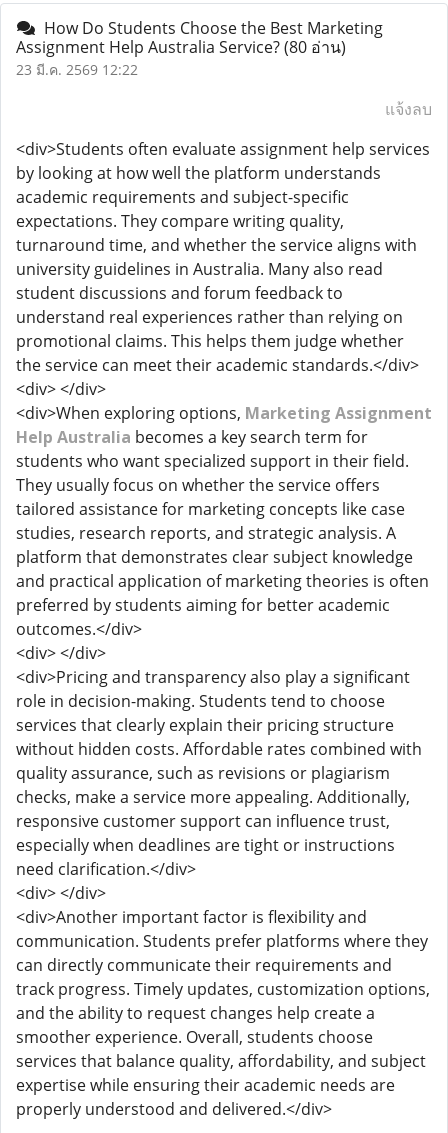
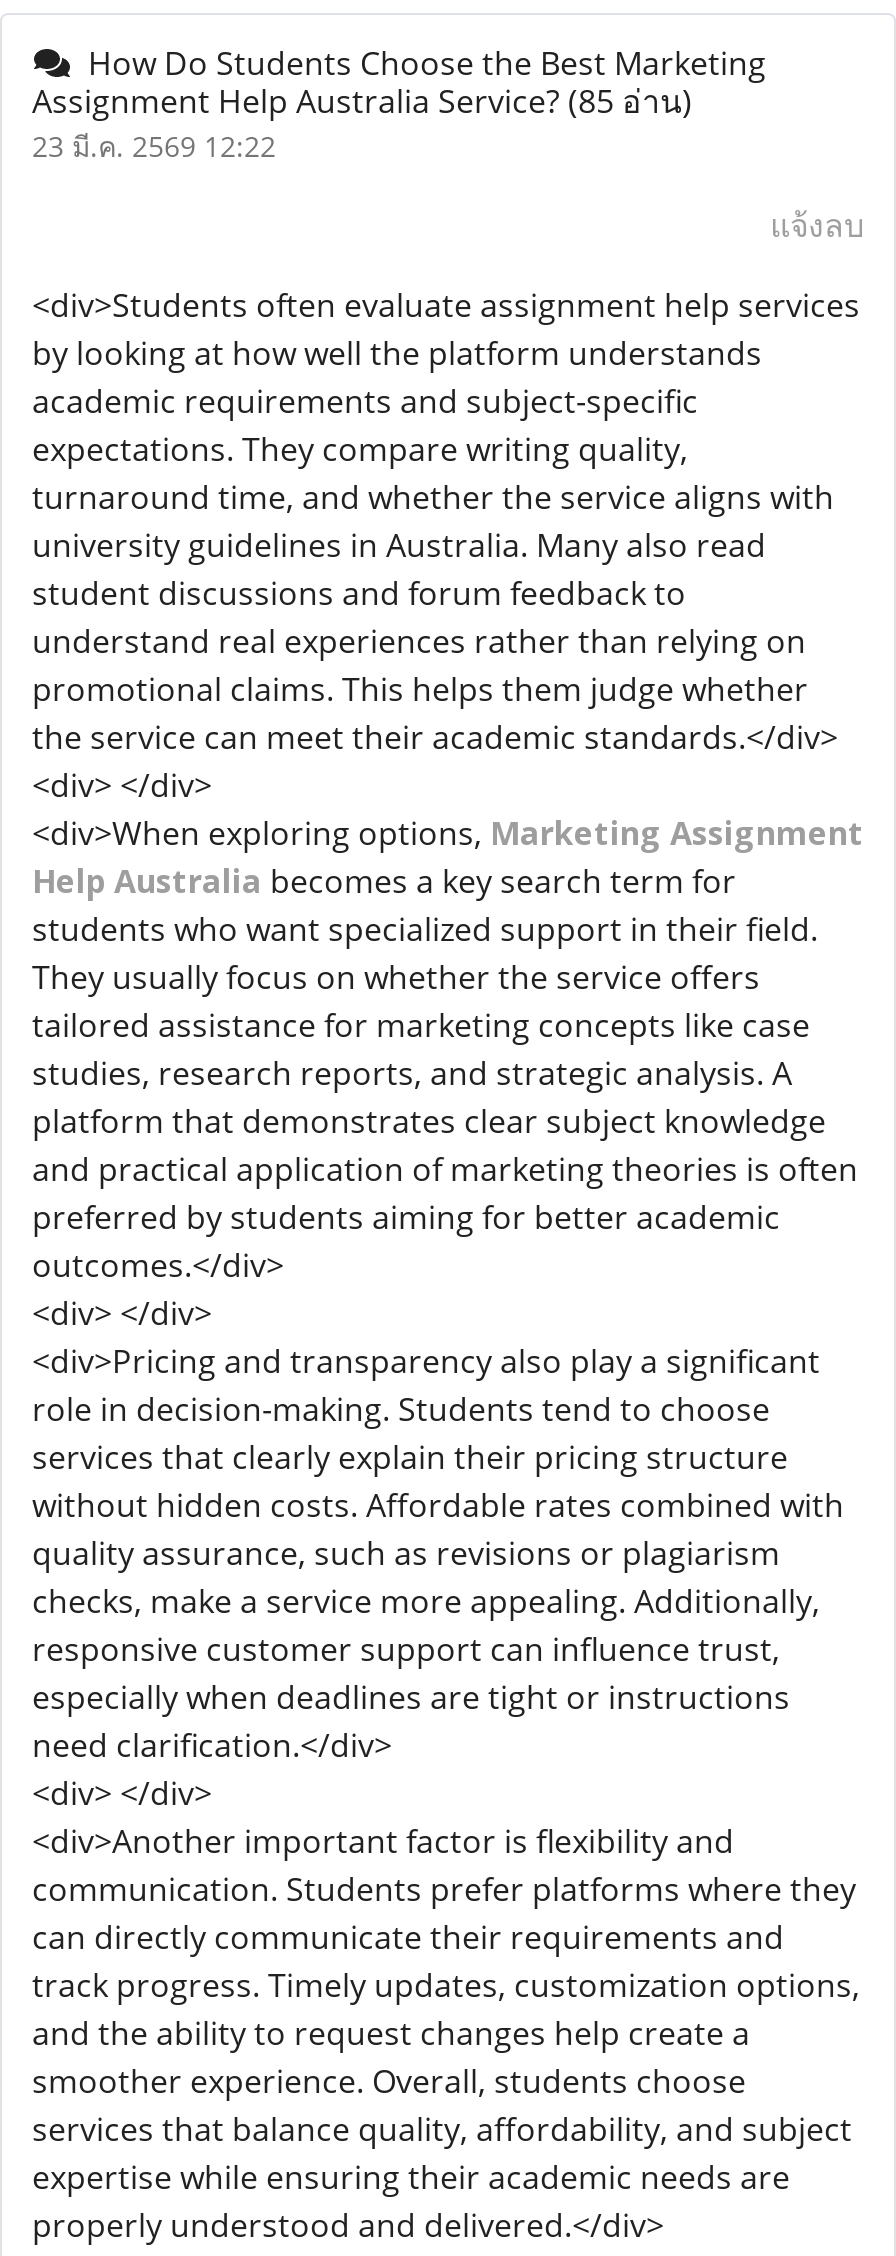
- Assignment Help Australia Service? (80 อ่าน)
+ Assignment Help Australia Service? (85 อ่าน)
